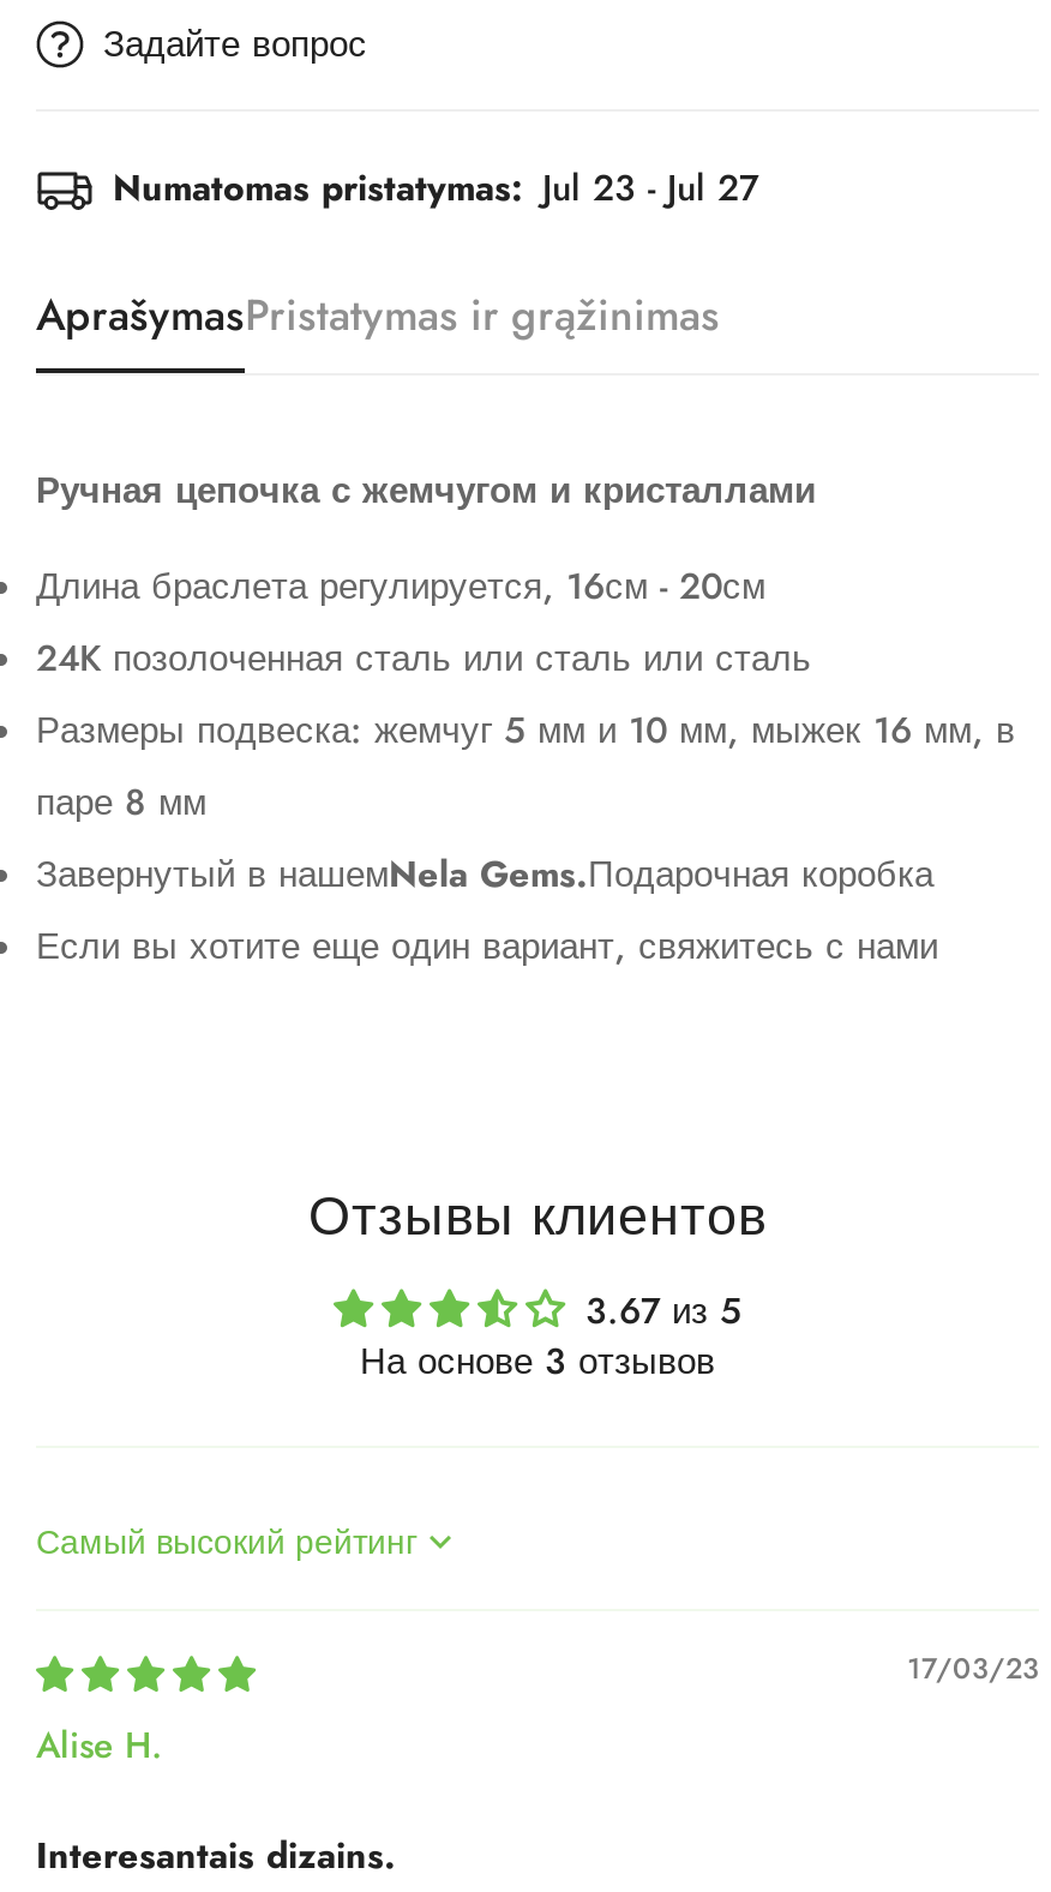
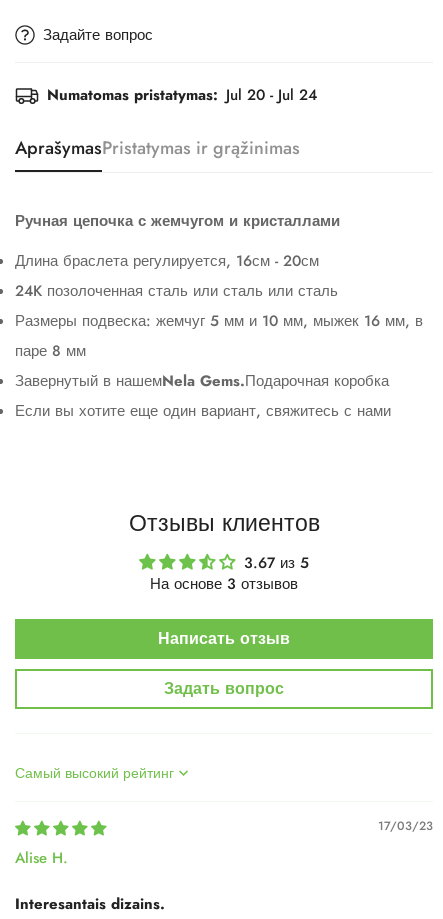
- Numatomas pristatymas: Jul 23 - Jul 27
+ Numatomas pristatymas: Jul 20 - Jul 24

+ Написать отзыв
+ Задать вопрос
